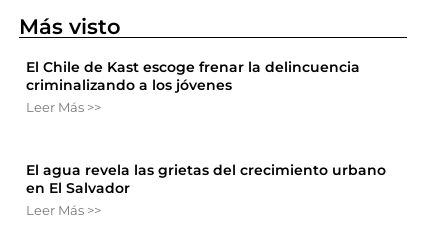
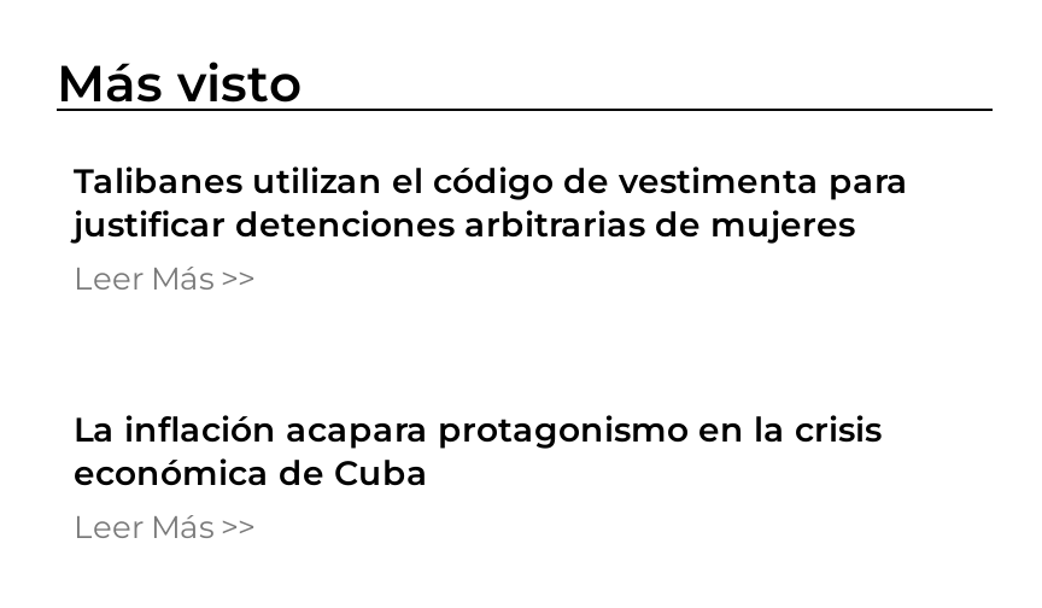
- El Chile de Kast escoge frenar la delincuencia
- criminalizando a los jóvenes
+ Talibanes utilizan el código de vestimenta para
+ justificar detenciones arbitrarias de mujeres

- El agua revela las grietas del crecimiento urbano
- en El Salvador
+ La inflación acapara protagonismo en la crisis
+ económica de Cuba
